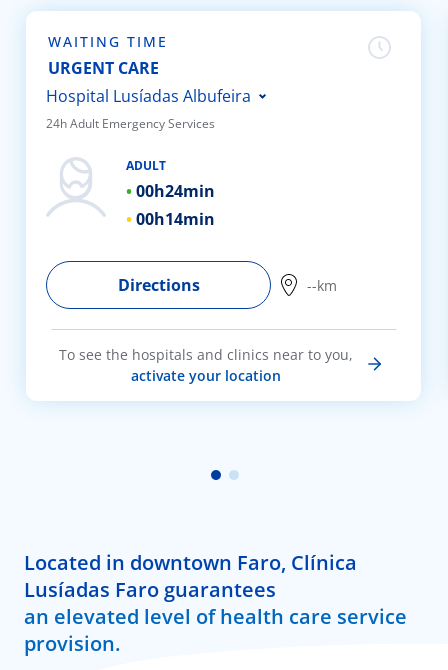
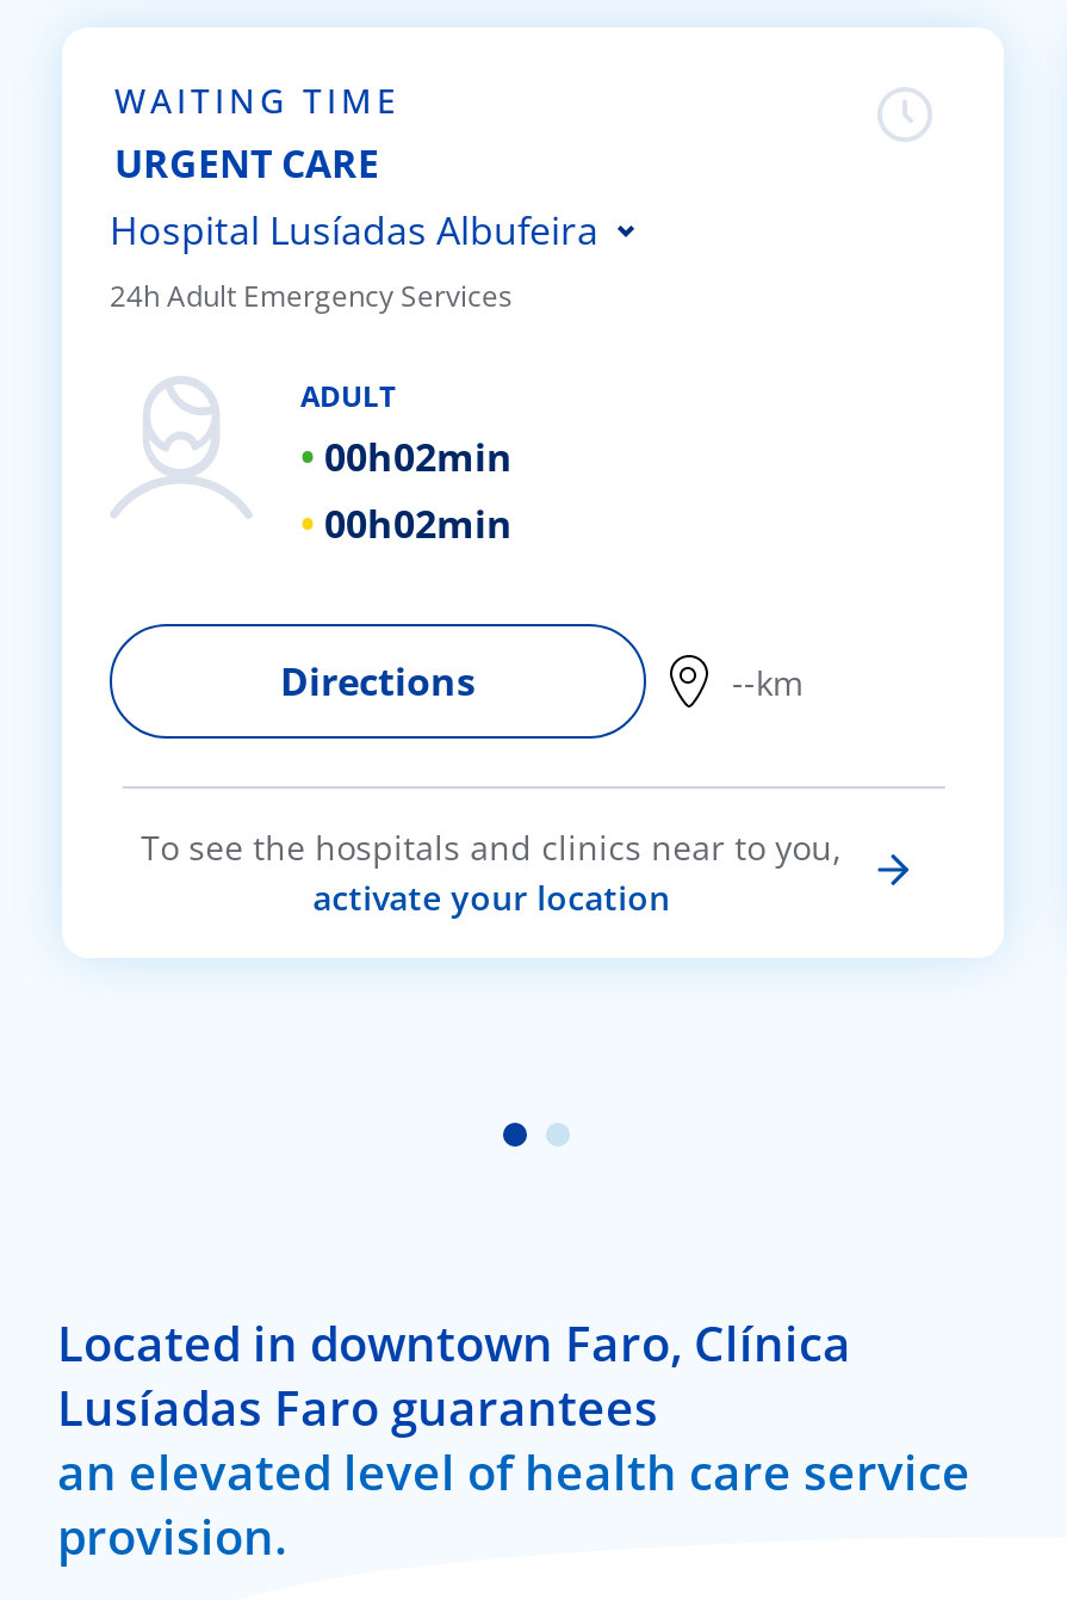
- 00h24min
+ 00h02min

- 00h14min
+ 00h02min
